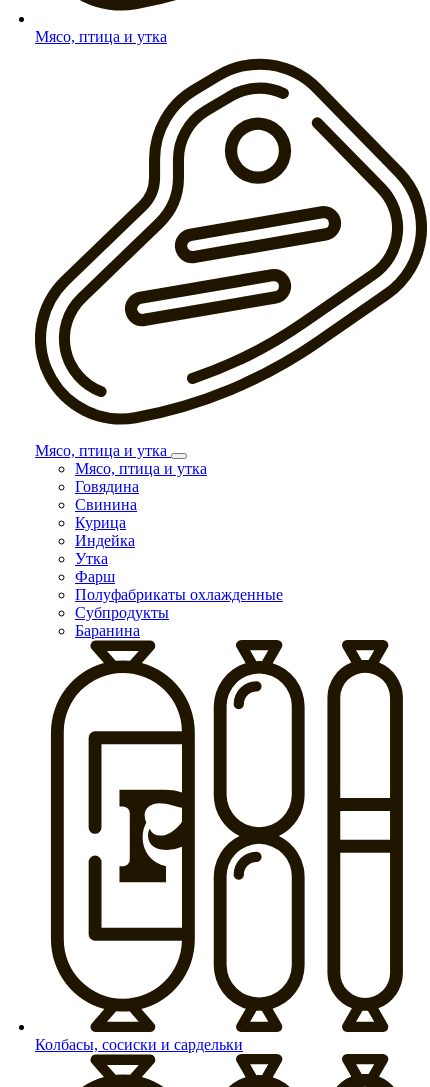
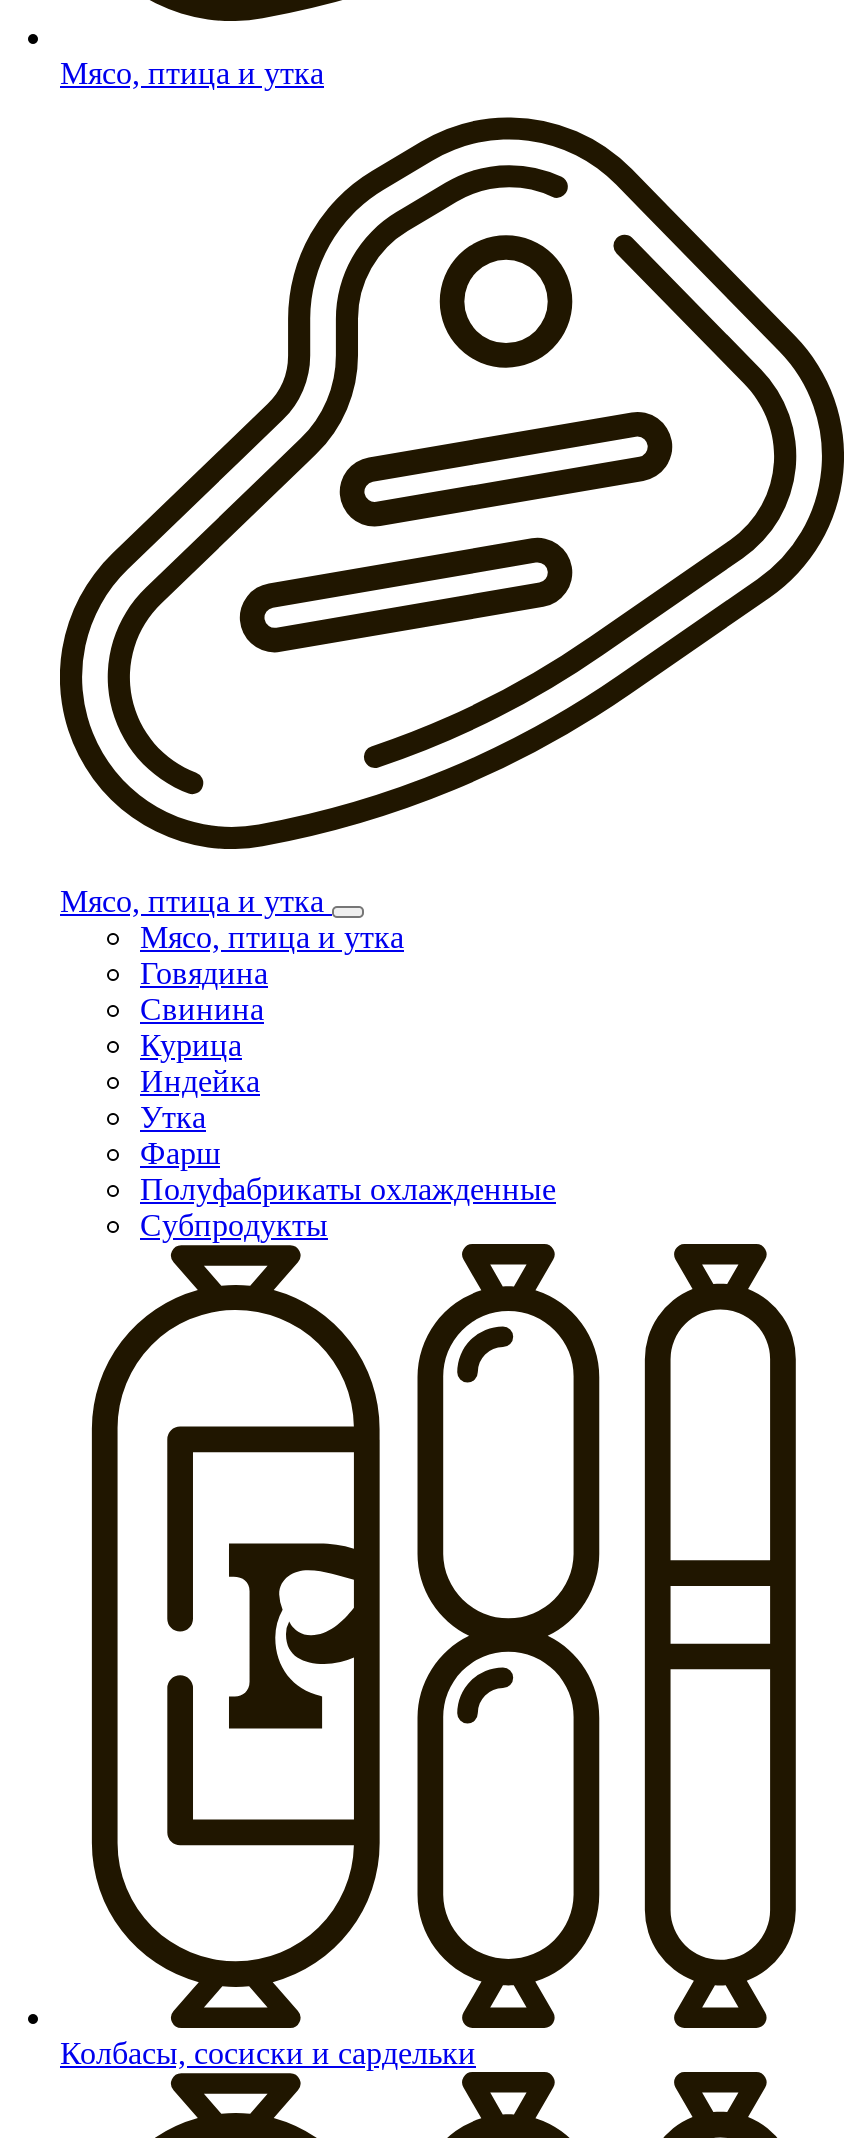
- Баранина
